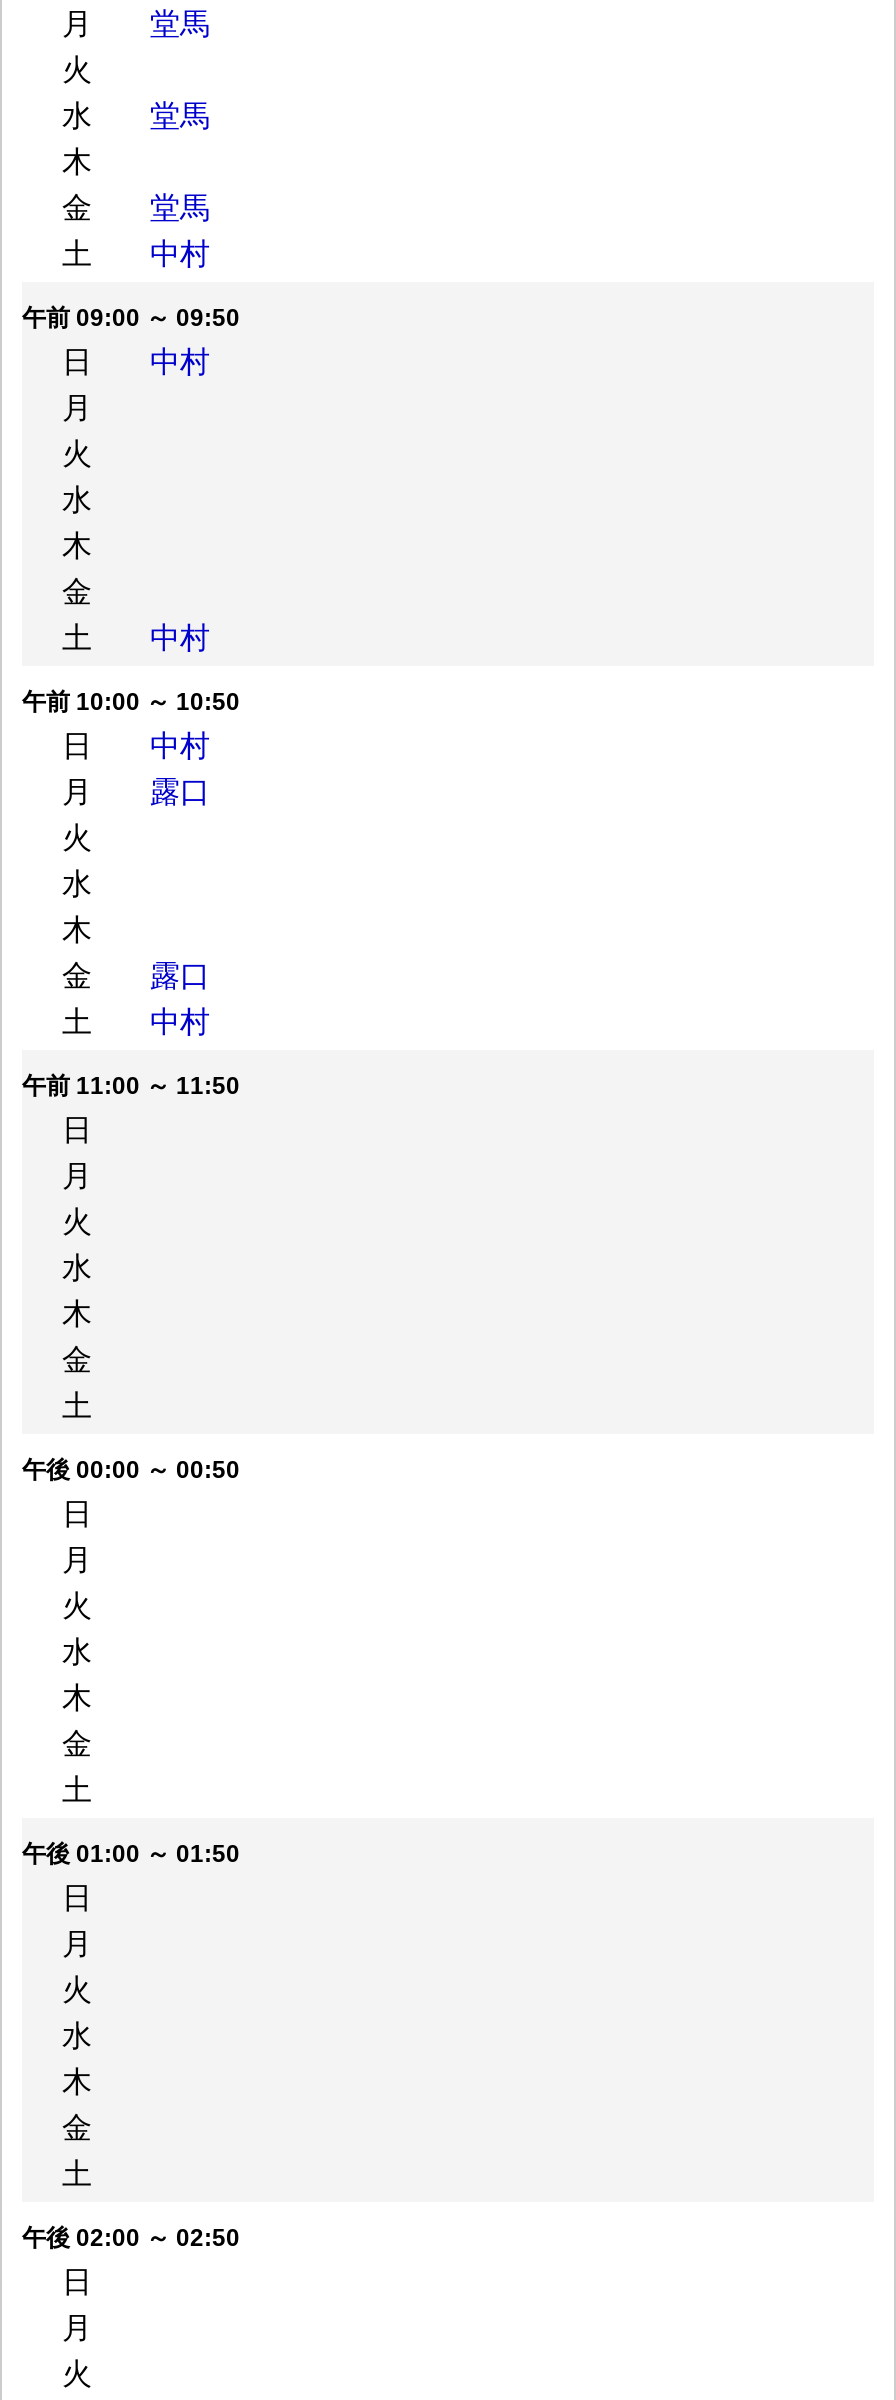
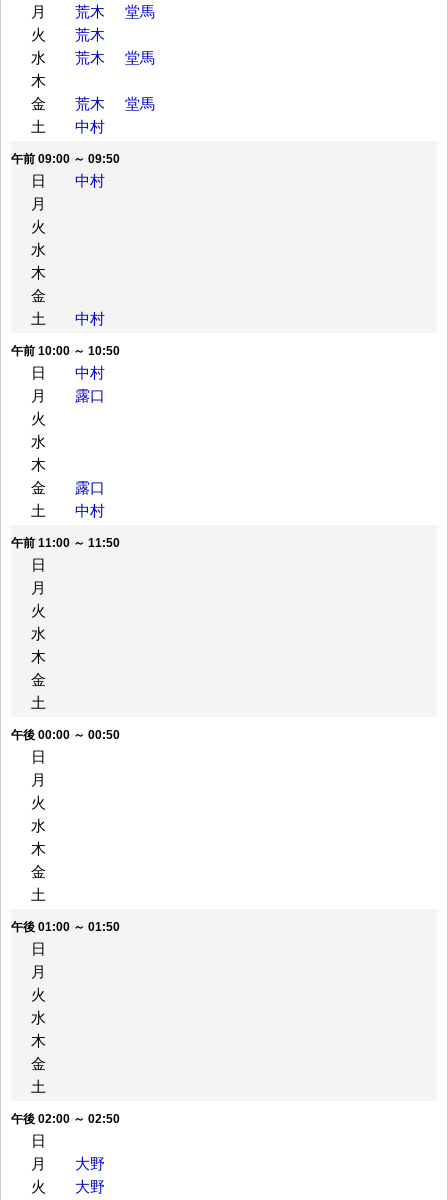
+ 荒木

+ 荒木

+ 荒木

+ 荒木

+ 大野

+ 大野
